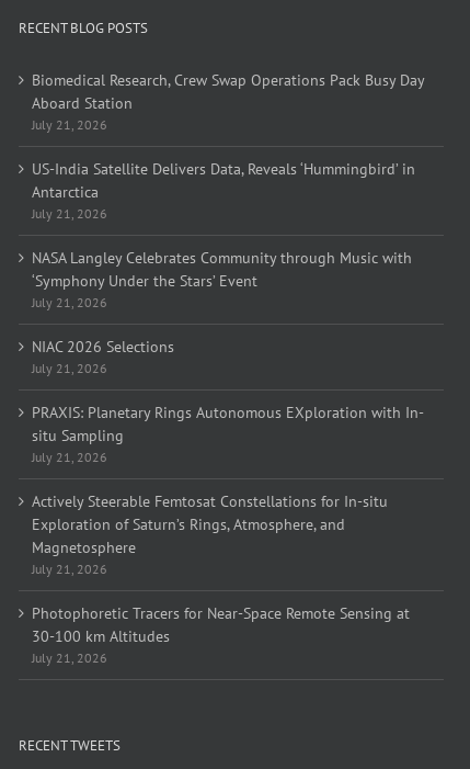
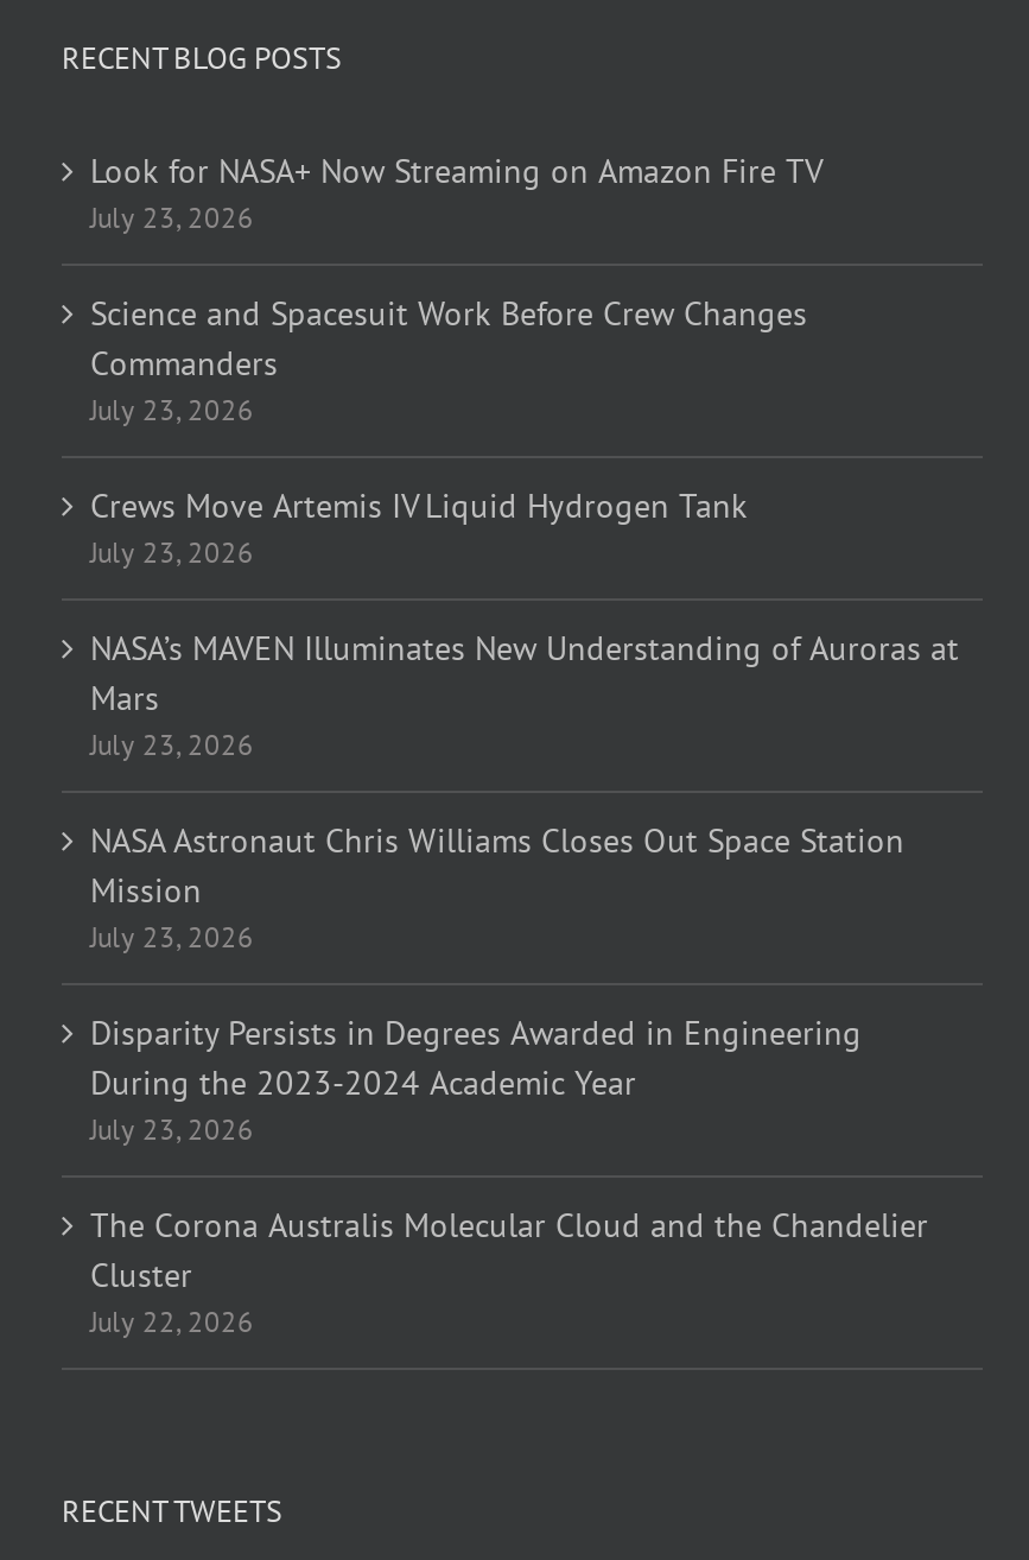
- Biomedical Research, Crew Swap Operations Pack Busy Day
- Aboard Station
- July 21, 2026
+ Look for NASA+ Now Streaming on Amazon Fire TV
+ July 23, 2026

- US-India Satellite Delivers Data, Reveals ‘Hummingbird’ in
- Antarctica
- July 21, 2026
+ Science and Spacesuit Work Before Crew Changes
+ Commanders
+ July 23, 2026

- NASA Langley Celebrates Community through Music with
- ‘Symphony Under the Stars’ Event
- July 21, 2026
+ Crews Move Artemis IV Liquid Hydrogen Tank
+ July 23, 2026

- NIAC 2026 Selections
- July 21, 2026
+ NASA’s MAVEN Illuminates New Understanding of Auroras at
+ Mars
+ July 23, 2026

- PRAXIS: Planetary Rings Autonomous EXploration with In-
- situ Sampling
- July 21, 2026
+ NASA Astronaut Chris Williams Closes Out Space Station
+ Mission
+ July 23, 2026

- Actively Steerable Femtosat Constellations for In-situ
- Exploration of Saturn’s Rings, Atmosphere, and
- Magnetosphere
- July 21, 2026
+ Disparity Persists in Degrees Awarded in Engineering
+ During the 2023-2024 Academic Year
+ July 23, 2026

- Photophoretic Tracers for Near-Space Remote Sensing at
- 30-100 km Altitudes
- July 21, 2026
+ The Corona Australis Molecular Cloud and the Chandelier
+ Cluster
+ July 22, 2026
